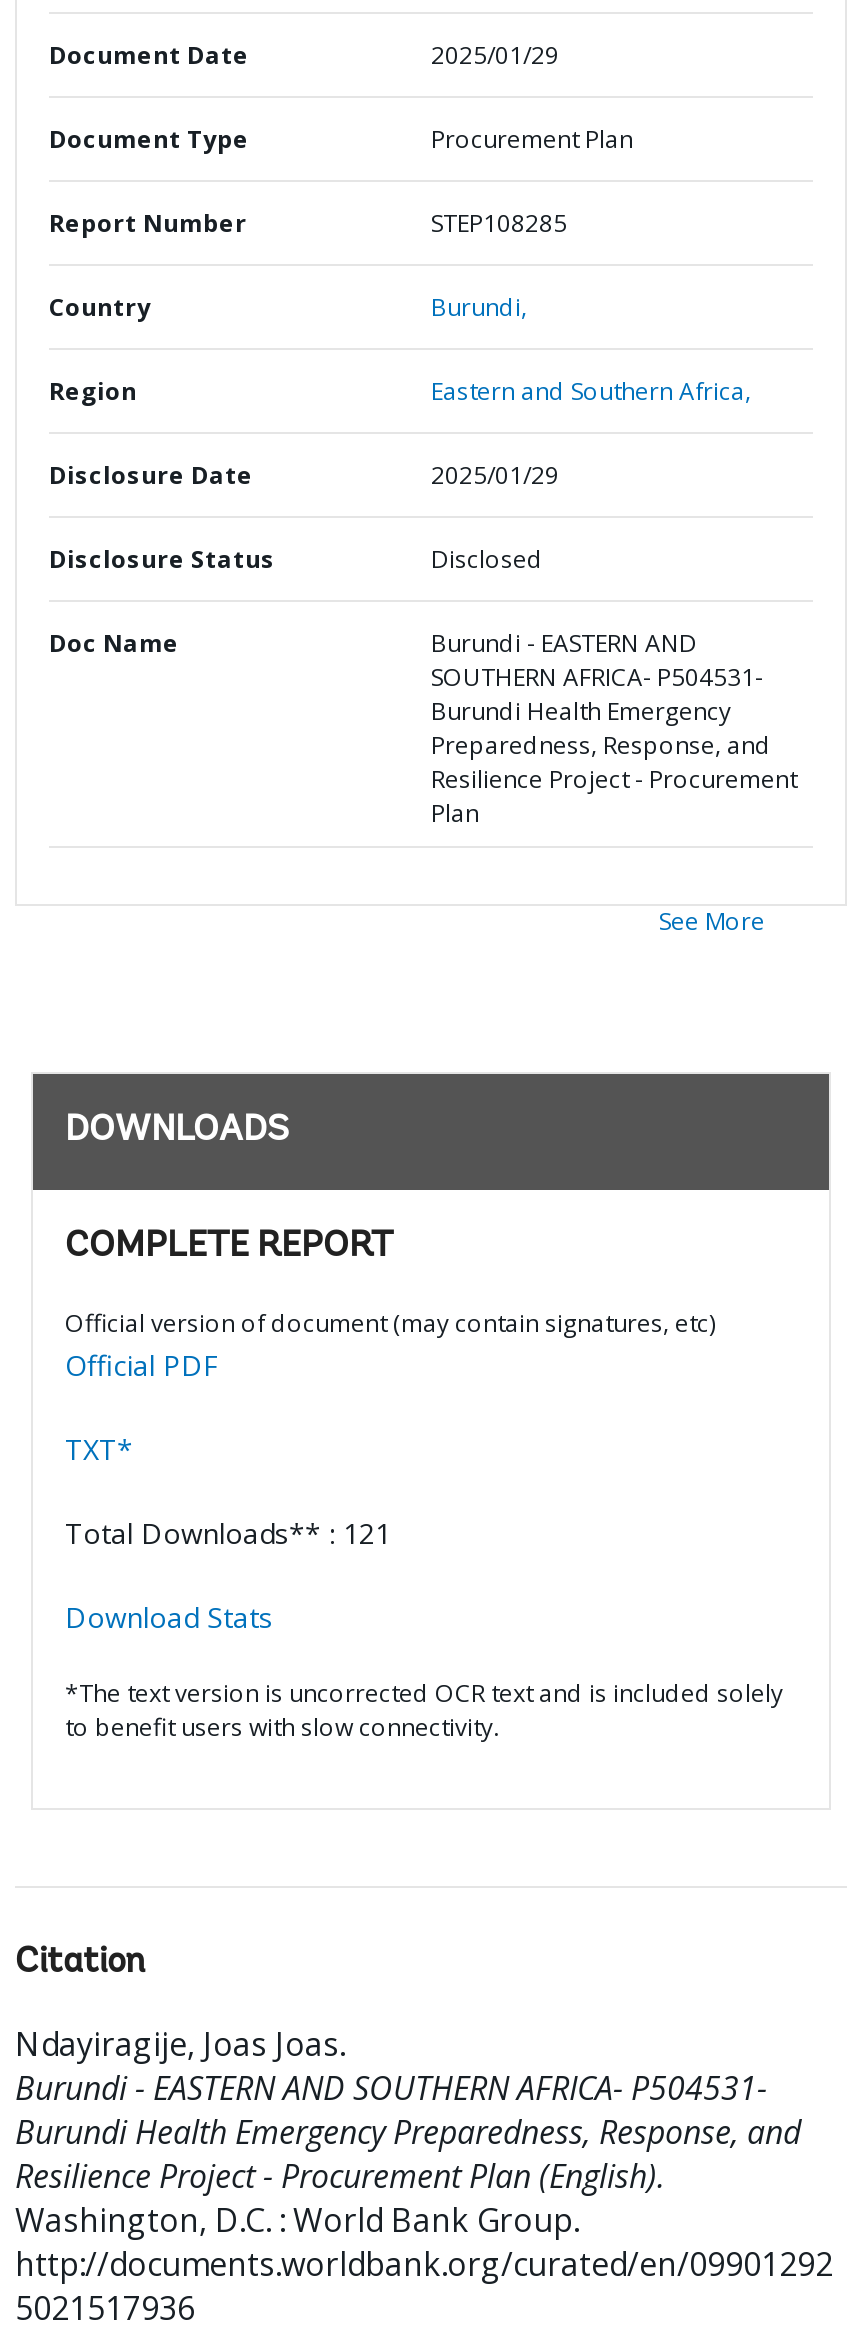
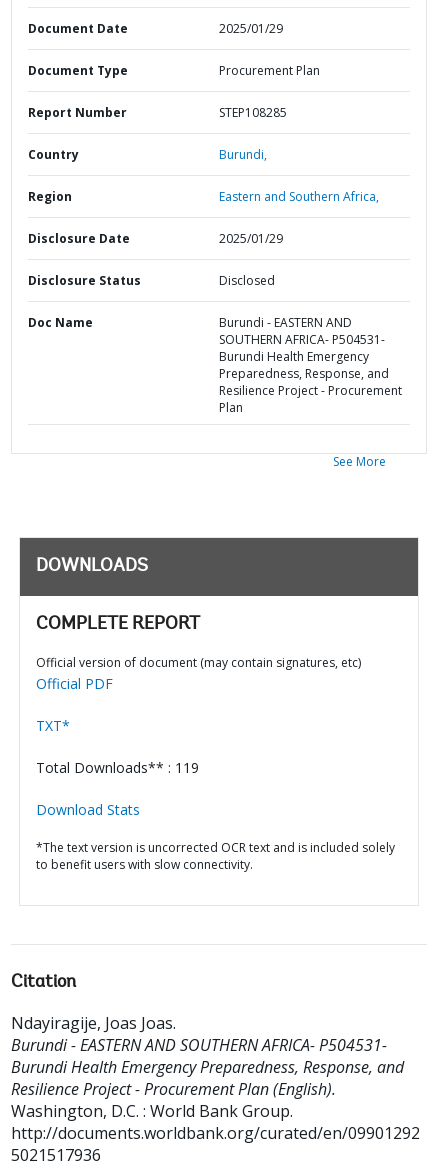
- Total Downloads** : 121
+ Total Downloads** : 119
